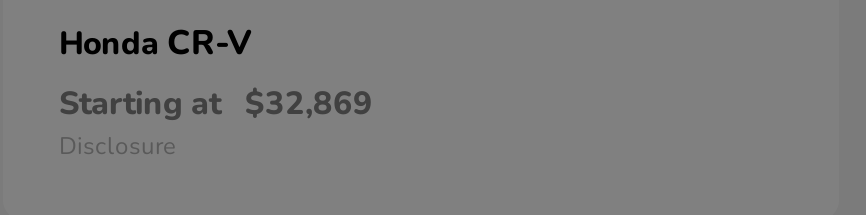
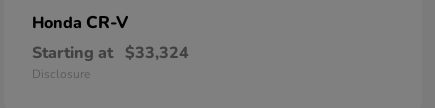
- Starting at $32,869
+ Starting at $33,324
